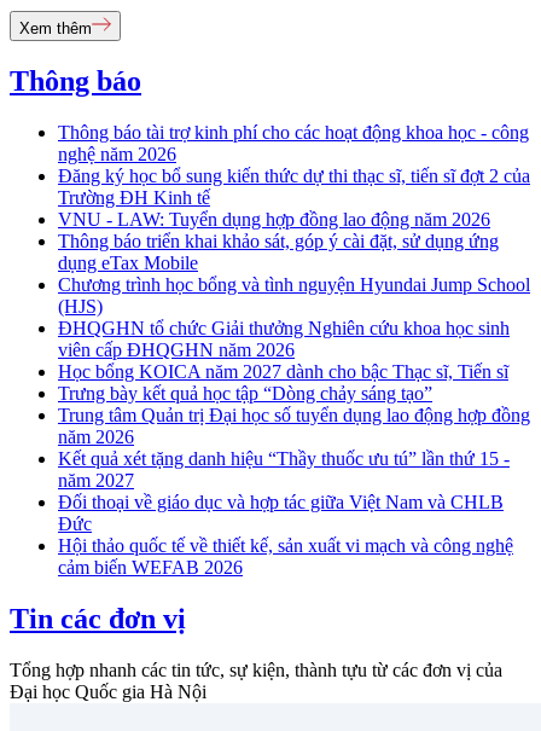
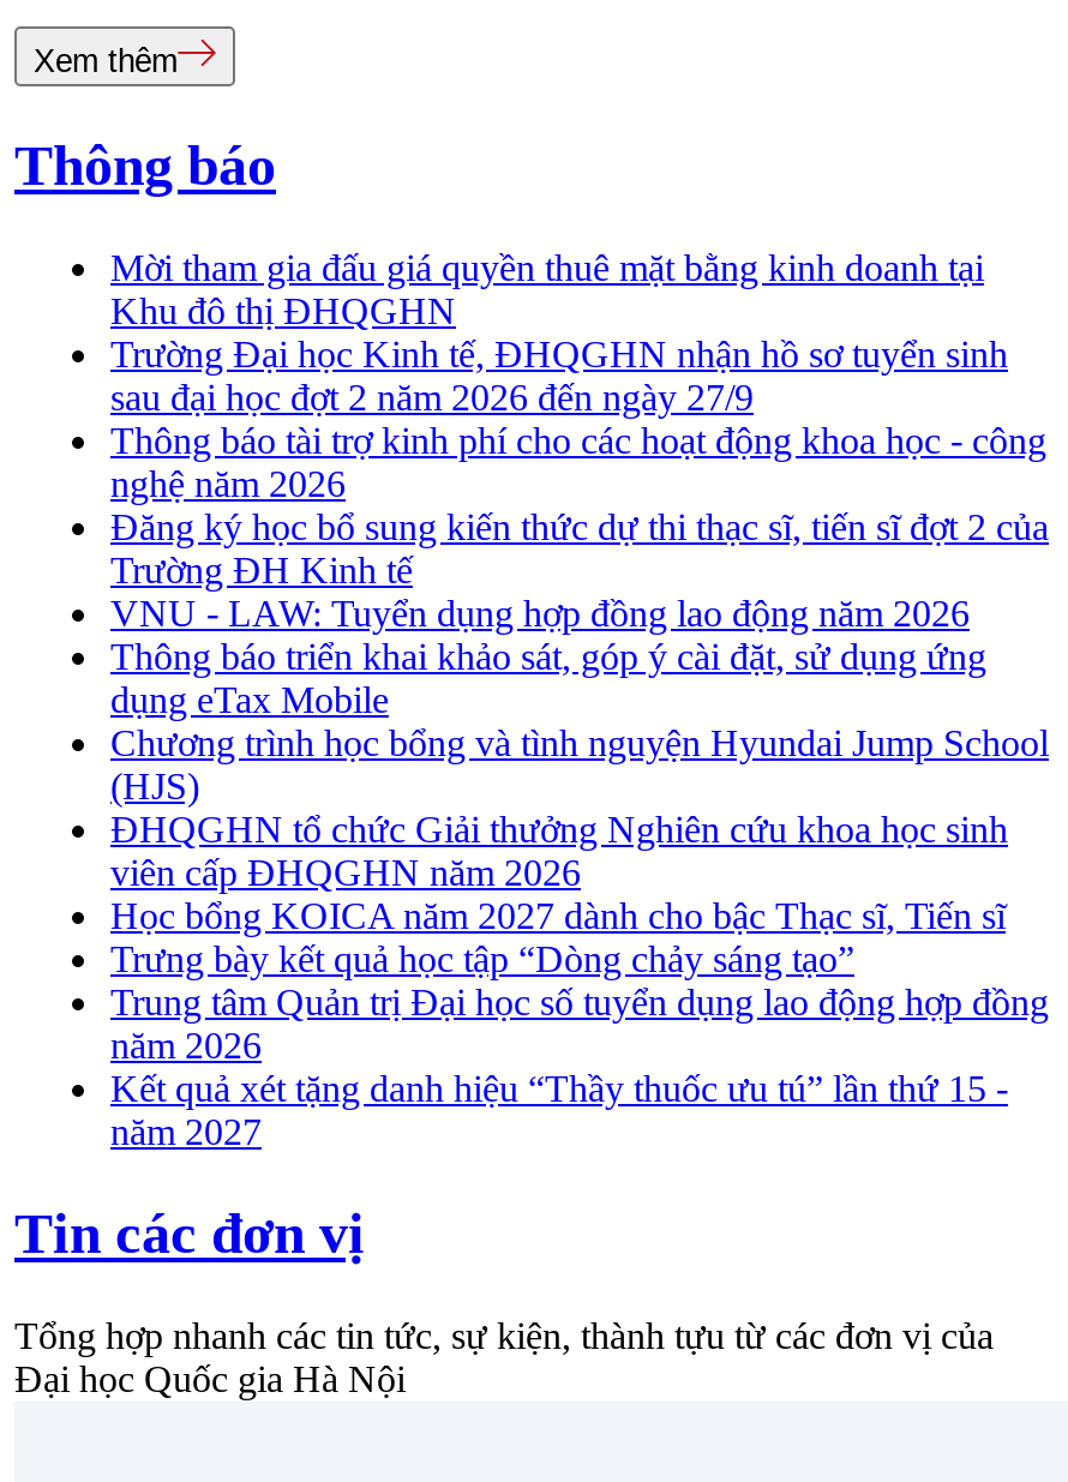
+ Mời tham gia đấu giá quyền thuê mặt bằng kinh doanh tại
+ Khu đô thị ĐHQGHN
+ Trường Đại học Kinh tế, ĐHQGHN nhận hồ sơ tuyển sinh
+ sau đại học đợt 2 năm 2026 đến ngày 27/9

moved down: Thông báo tài trợ kinh phí cho các hoạt động khoa học - công | nghệ năm 2026 | Đăng ký học bổ sung kiến thức dự thi thạc sĩ, tiến sĩ đợt 2 của | ... | Kết quả xét tặng danh hiệu “Thầy thuốc ưu tú” lần thứ 15 - | năm 2027

- Đối thoại về giáo dục và hợp tác giữa Việt Nam và CHLB
- Đức
- Hội thảo quốc tế về thiết kế, sản xuất vi mạch và công nghệ
- cảm biến WEFAB 2026
